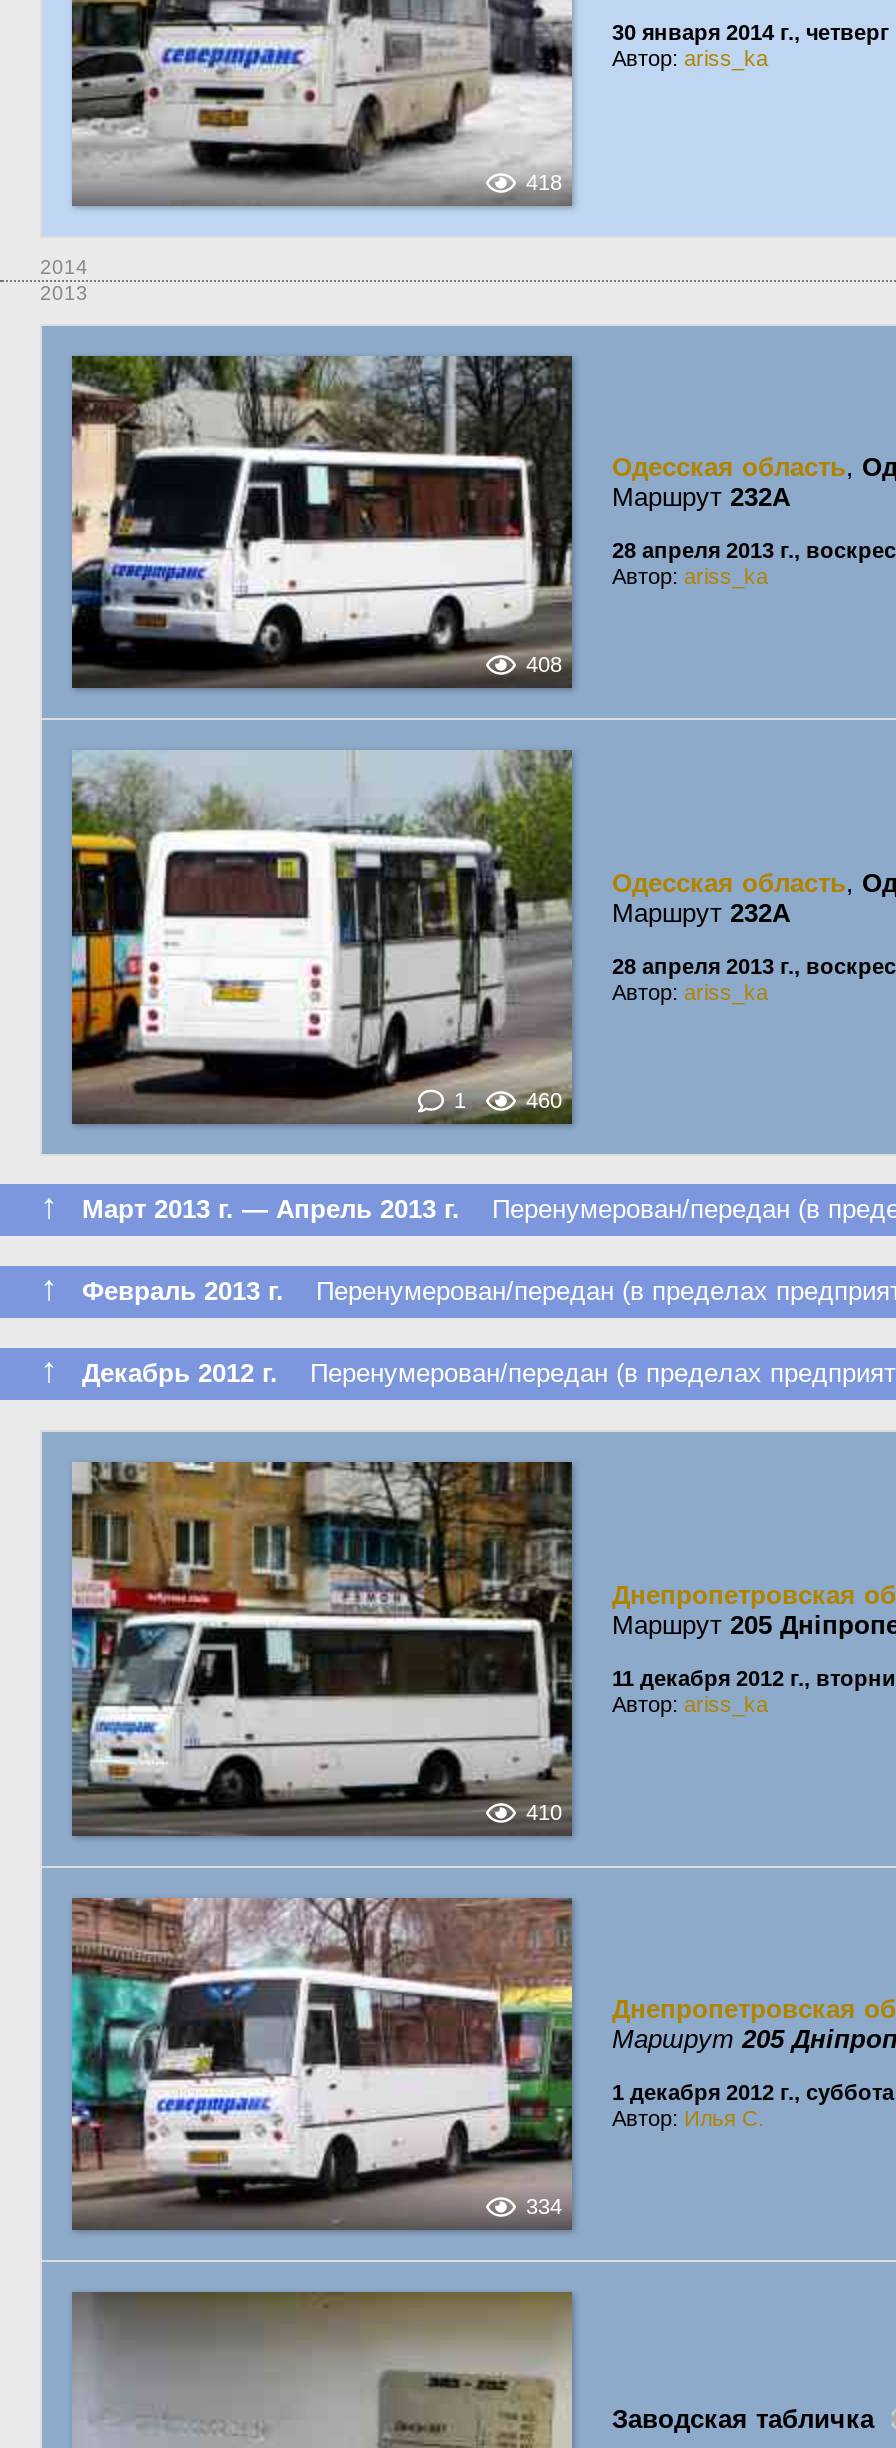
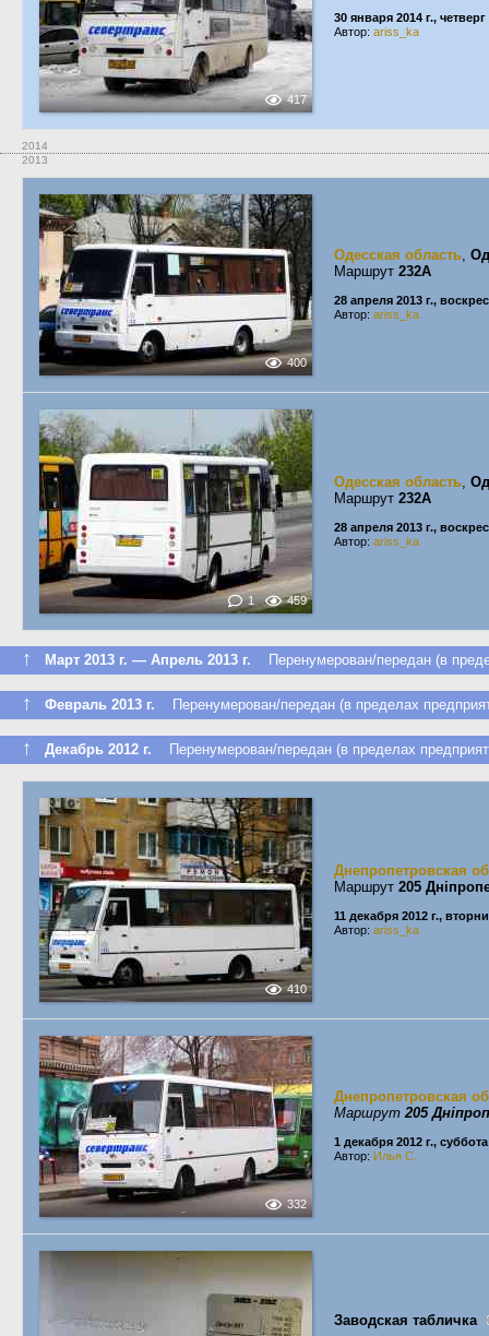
- 418
+ 417

- 408
+ 400

- 460
+ 459

- 334
+ 332
